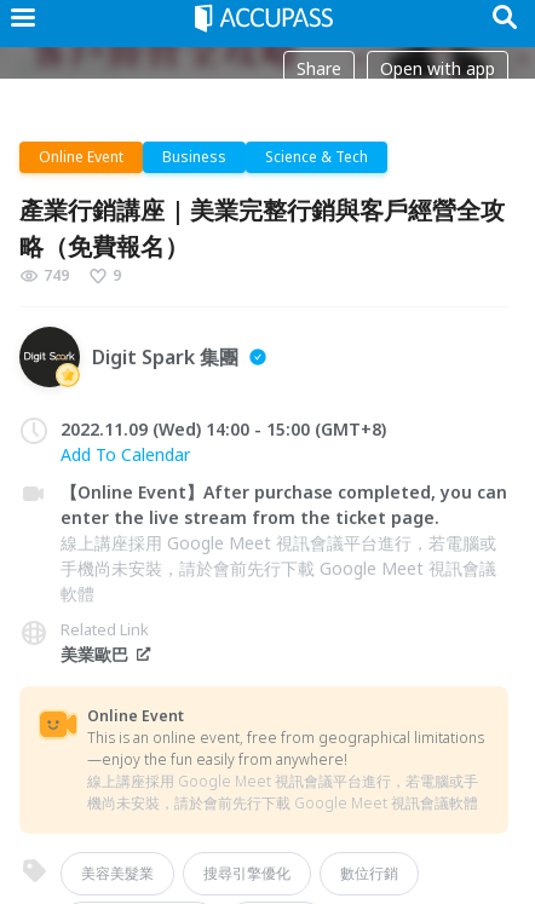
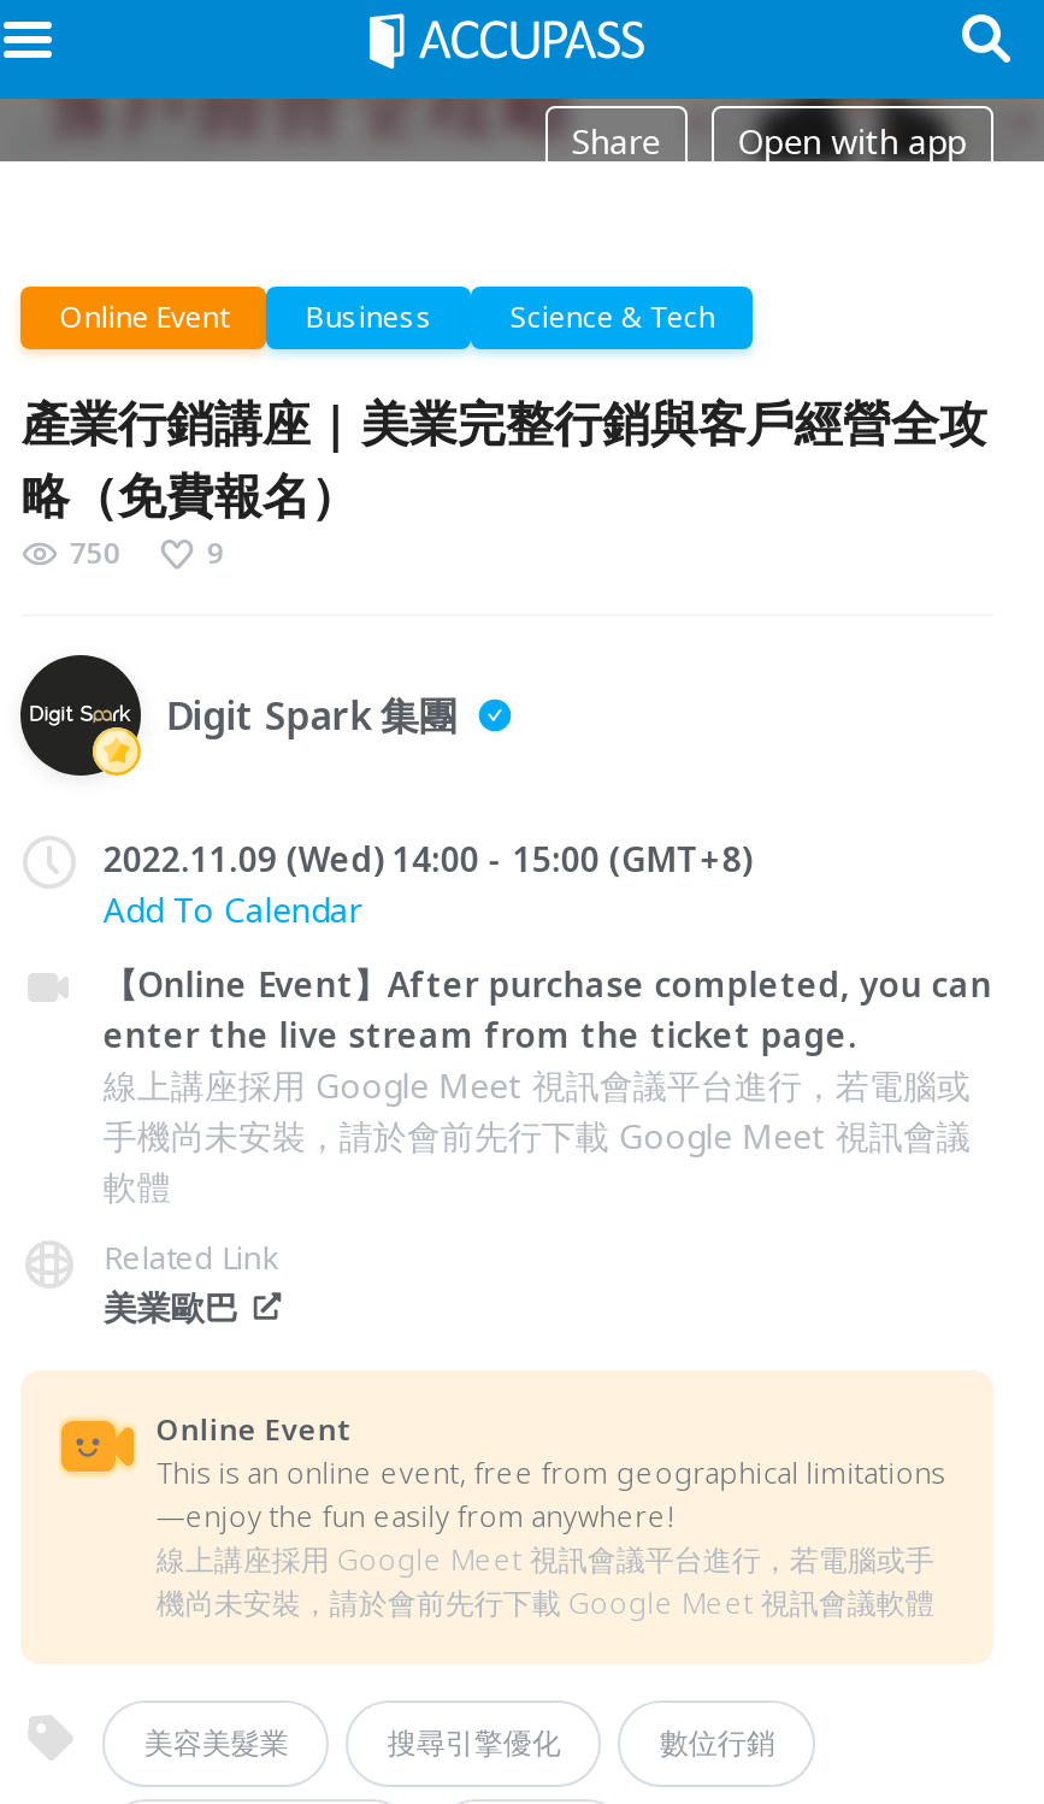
- 749
+ 750
